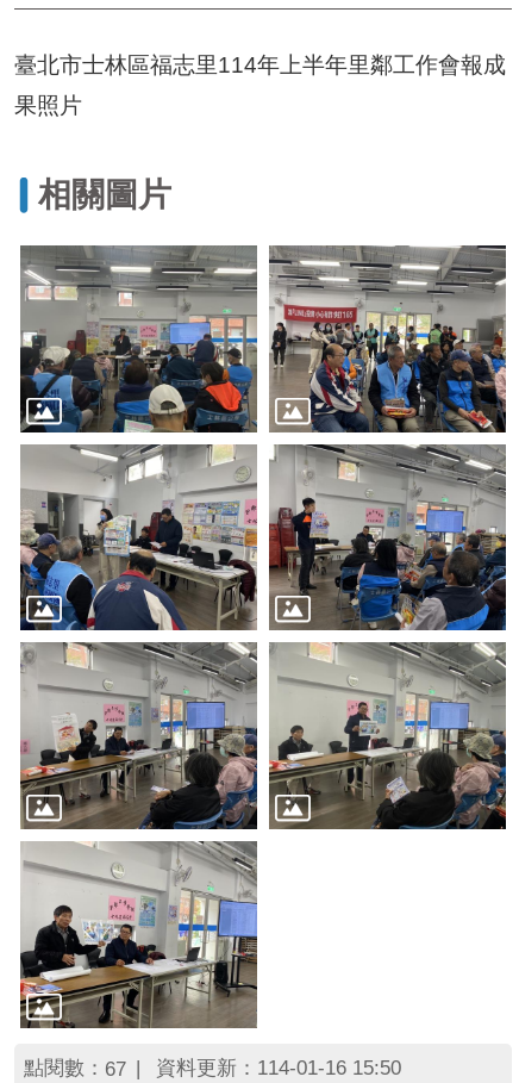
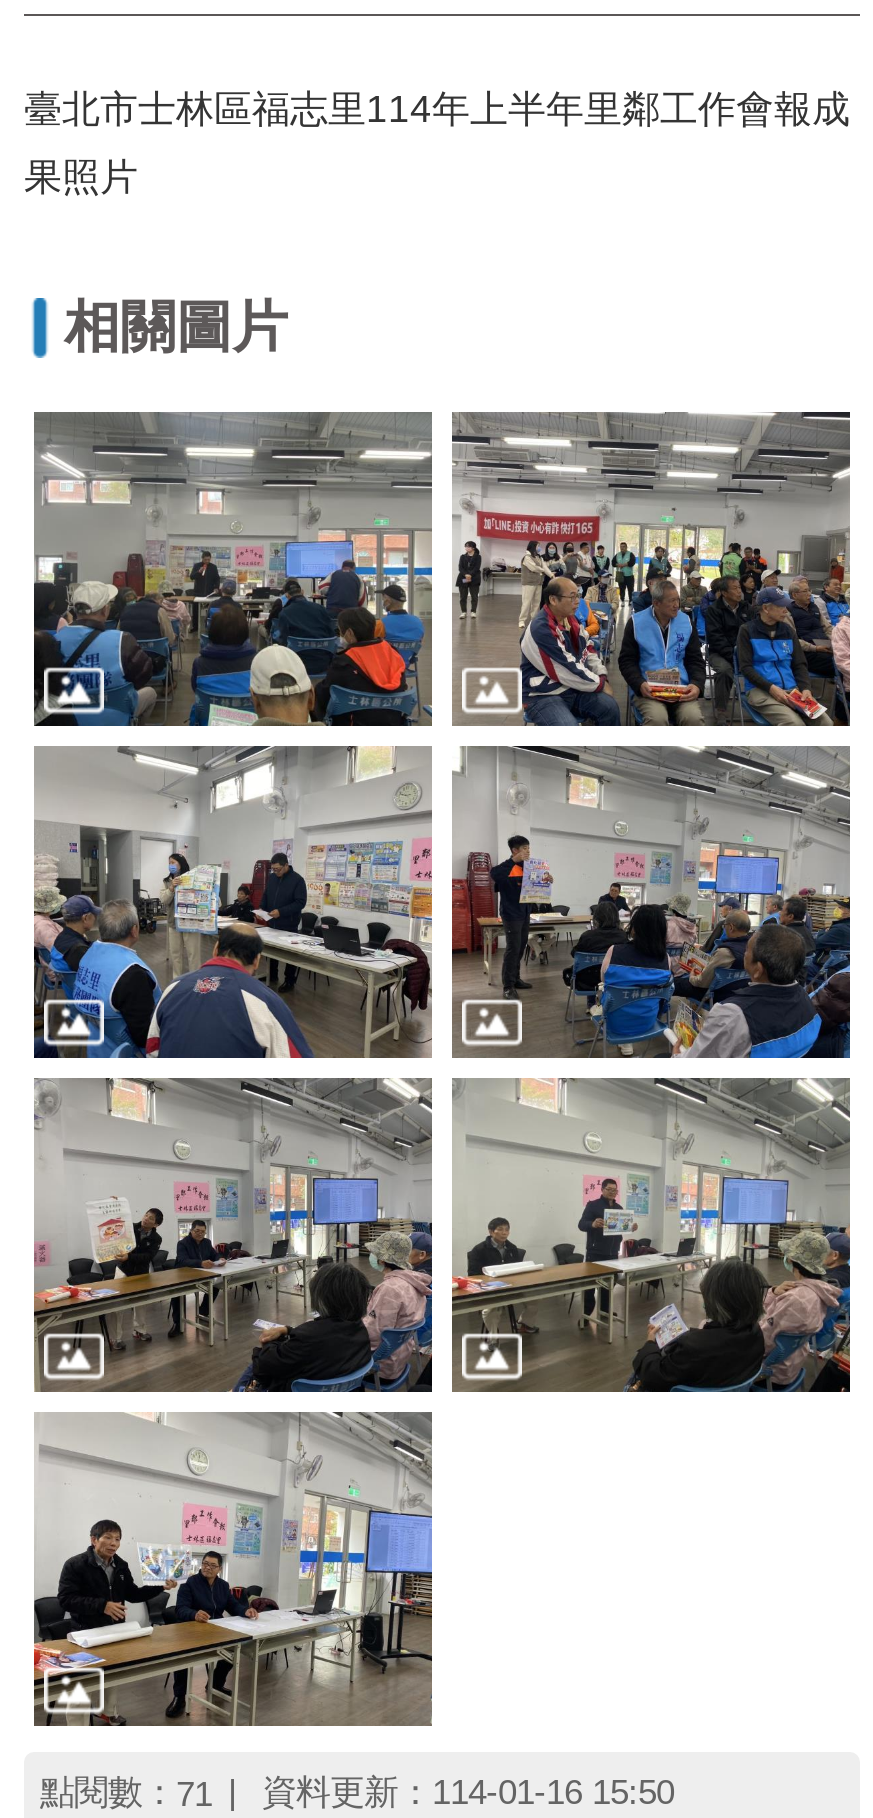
- 點閱數：67 資料更新：114-01-16 15:50
+ 點閱數：71 資料更新：114-01-16 15:50
